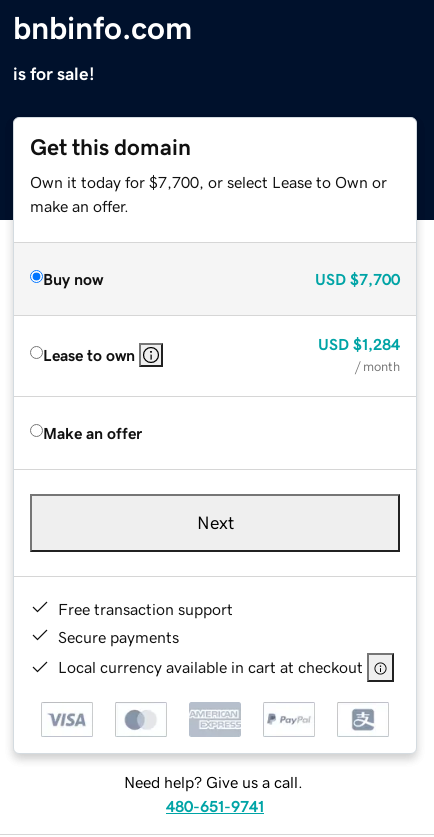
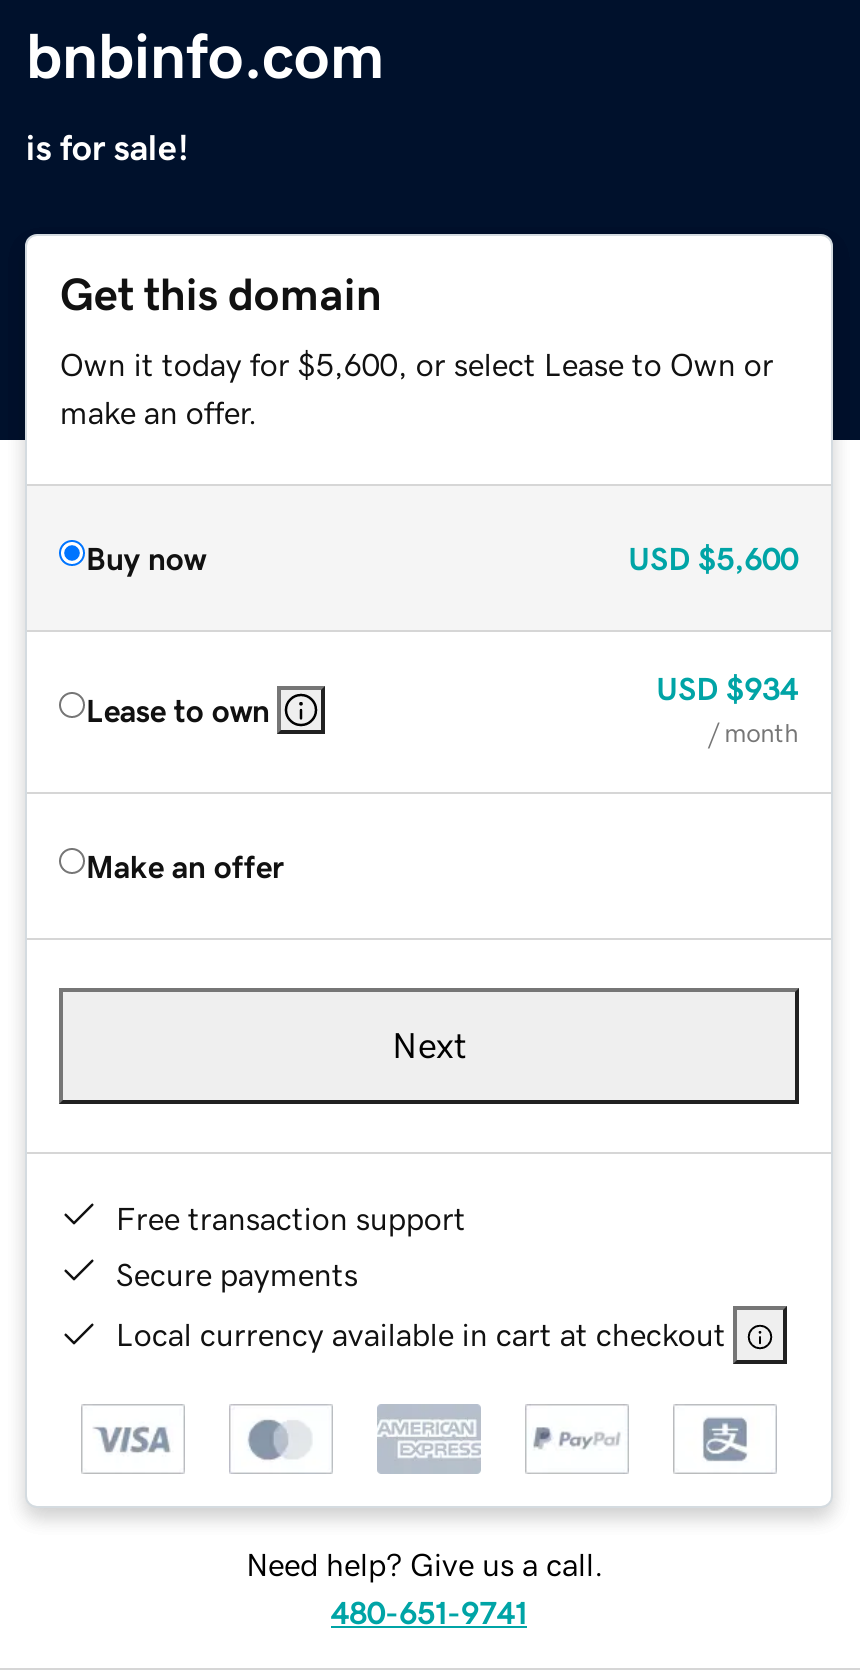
- Own it today for $7,700, or select Lease to Own or
+ Own it today for $5,600, or select Lease to Own or

- USD $7,700
+ USD $5,600

- USD $1,284
+ USD $934
